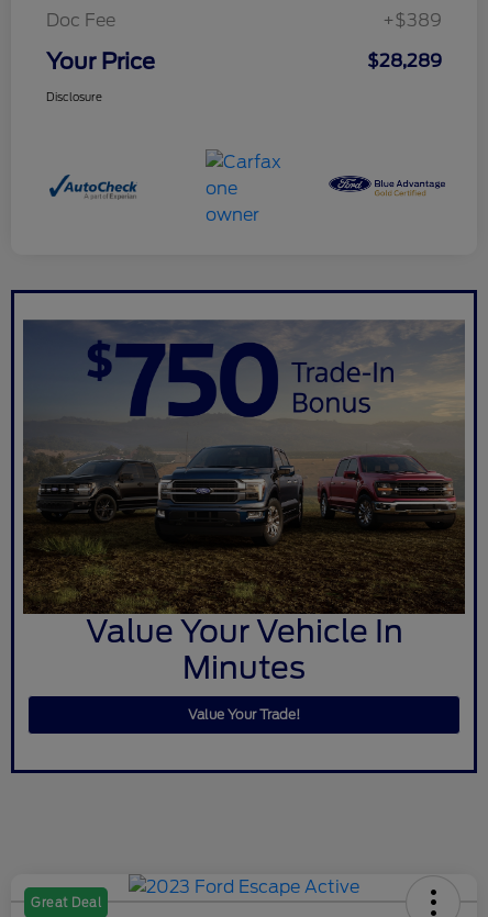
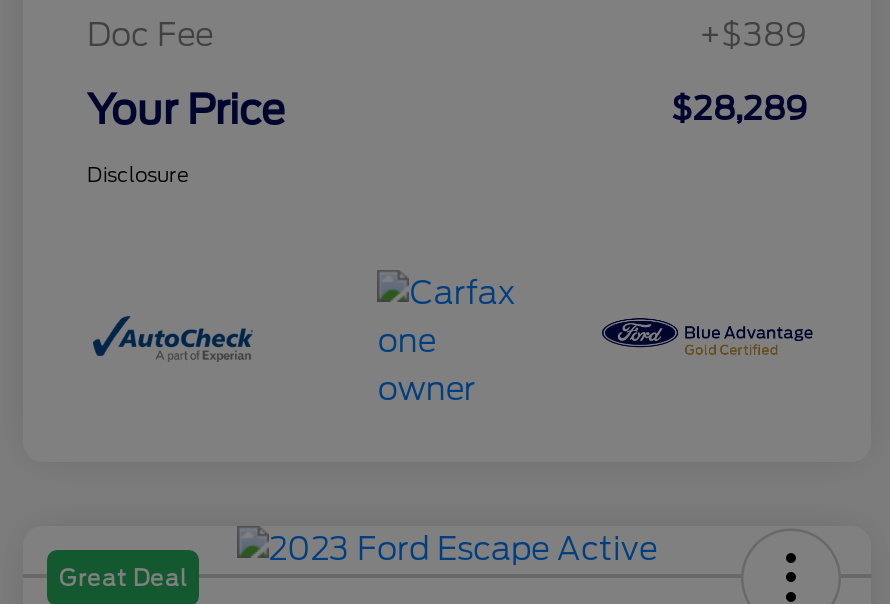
- [image]
- Value Your Vehicle In
- Minutes
- Value Your Trade!
